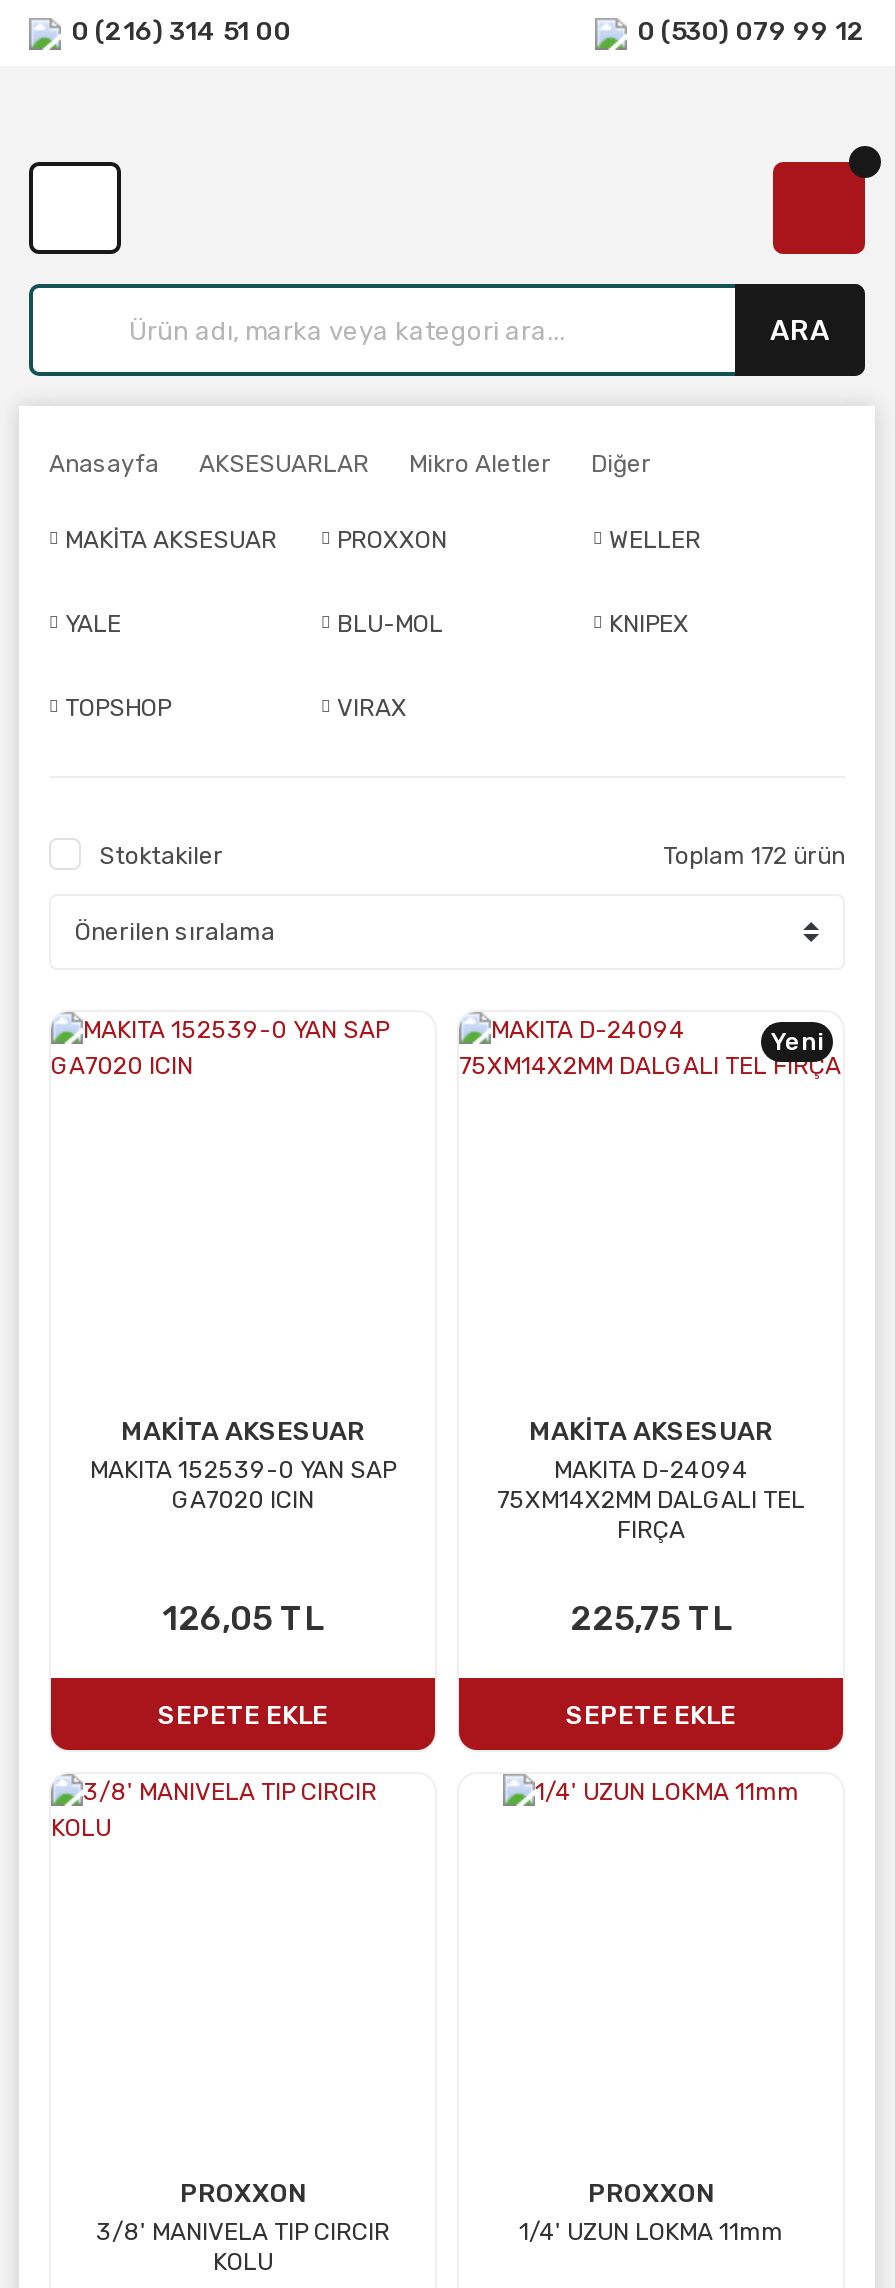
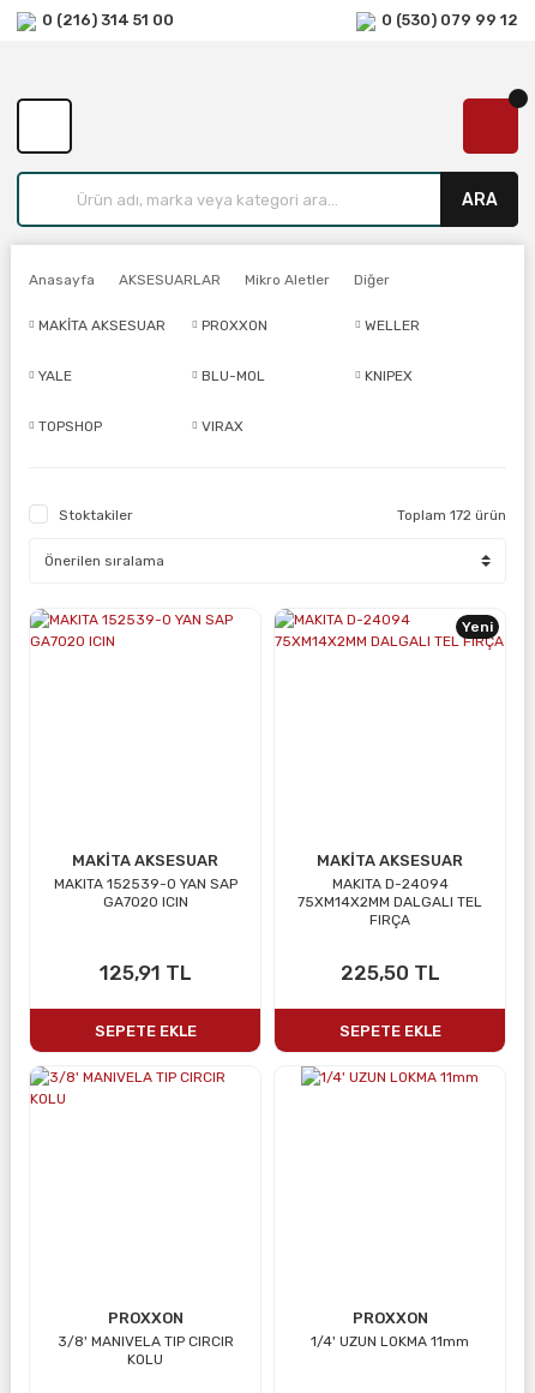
- 126,05 TL
+ 125,91 TL

- 225,75 TL
+ 225,50 TL
